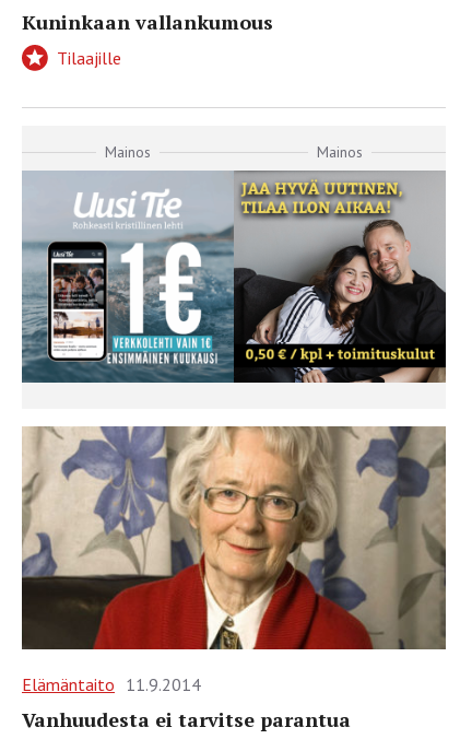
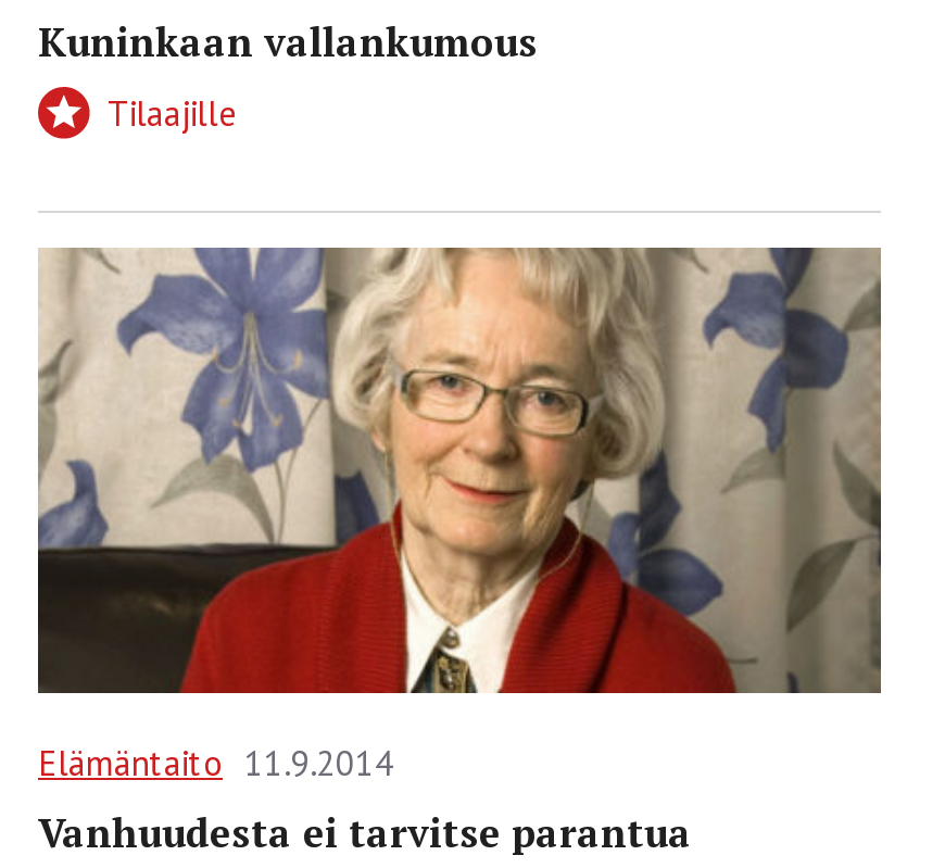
- Mainos
- Mainos

- [image]
